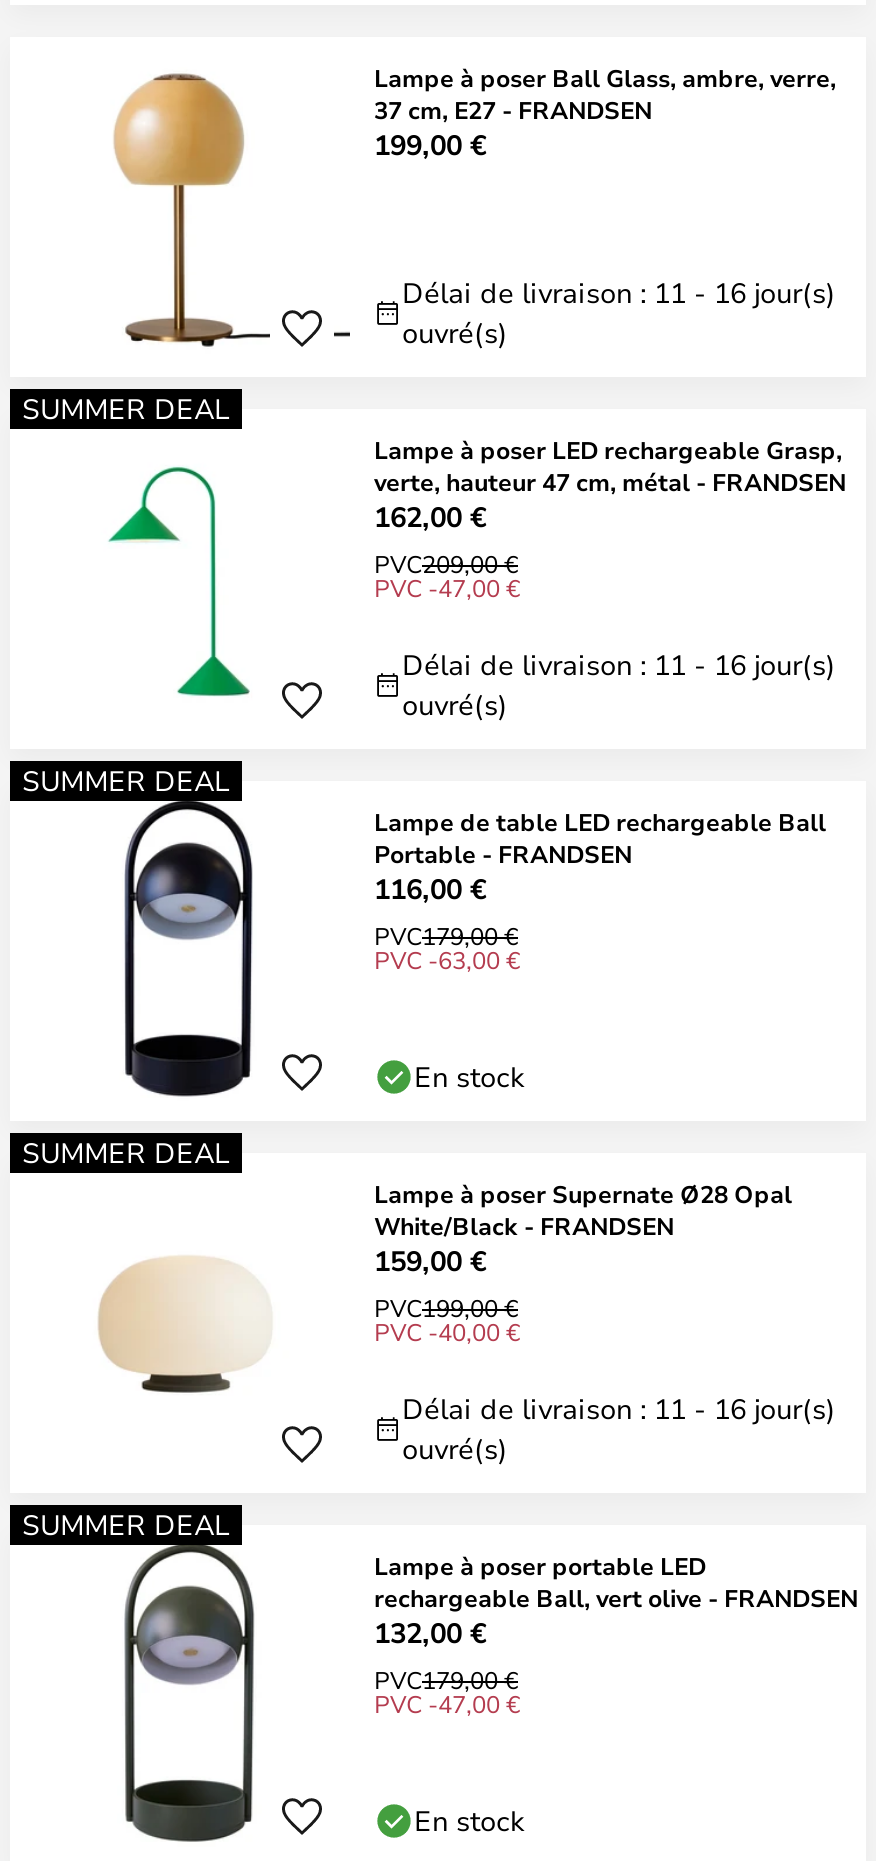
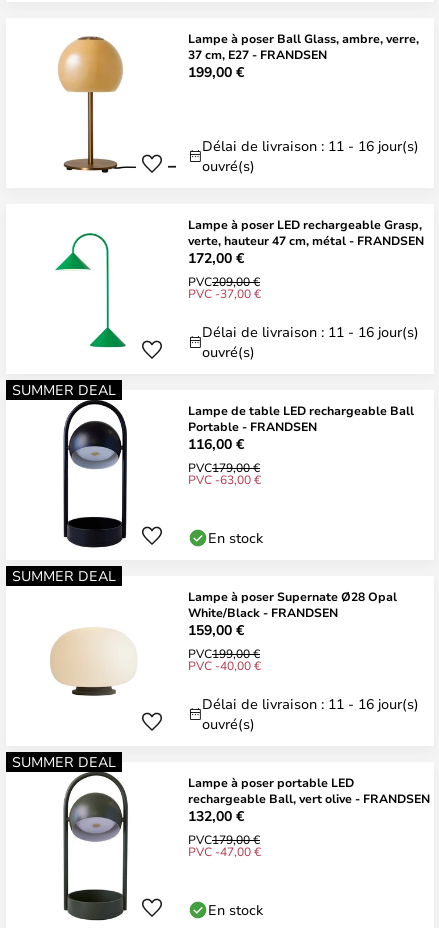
- SUMMER DEAL

- 162,00 €
+ 172,00 €

- PVC -47,00 €
+ PVC -37,00 €
